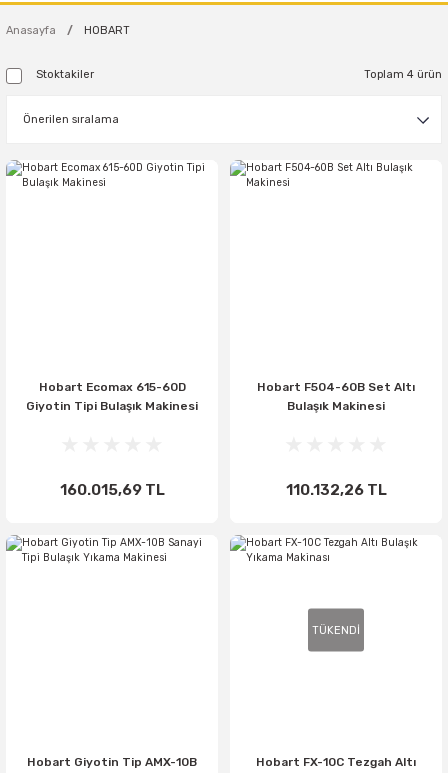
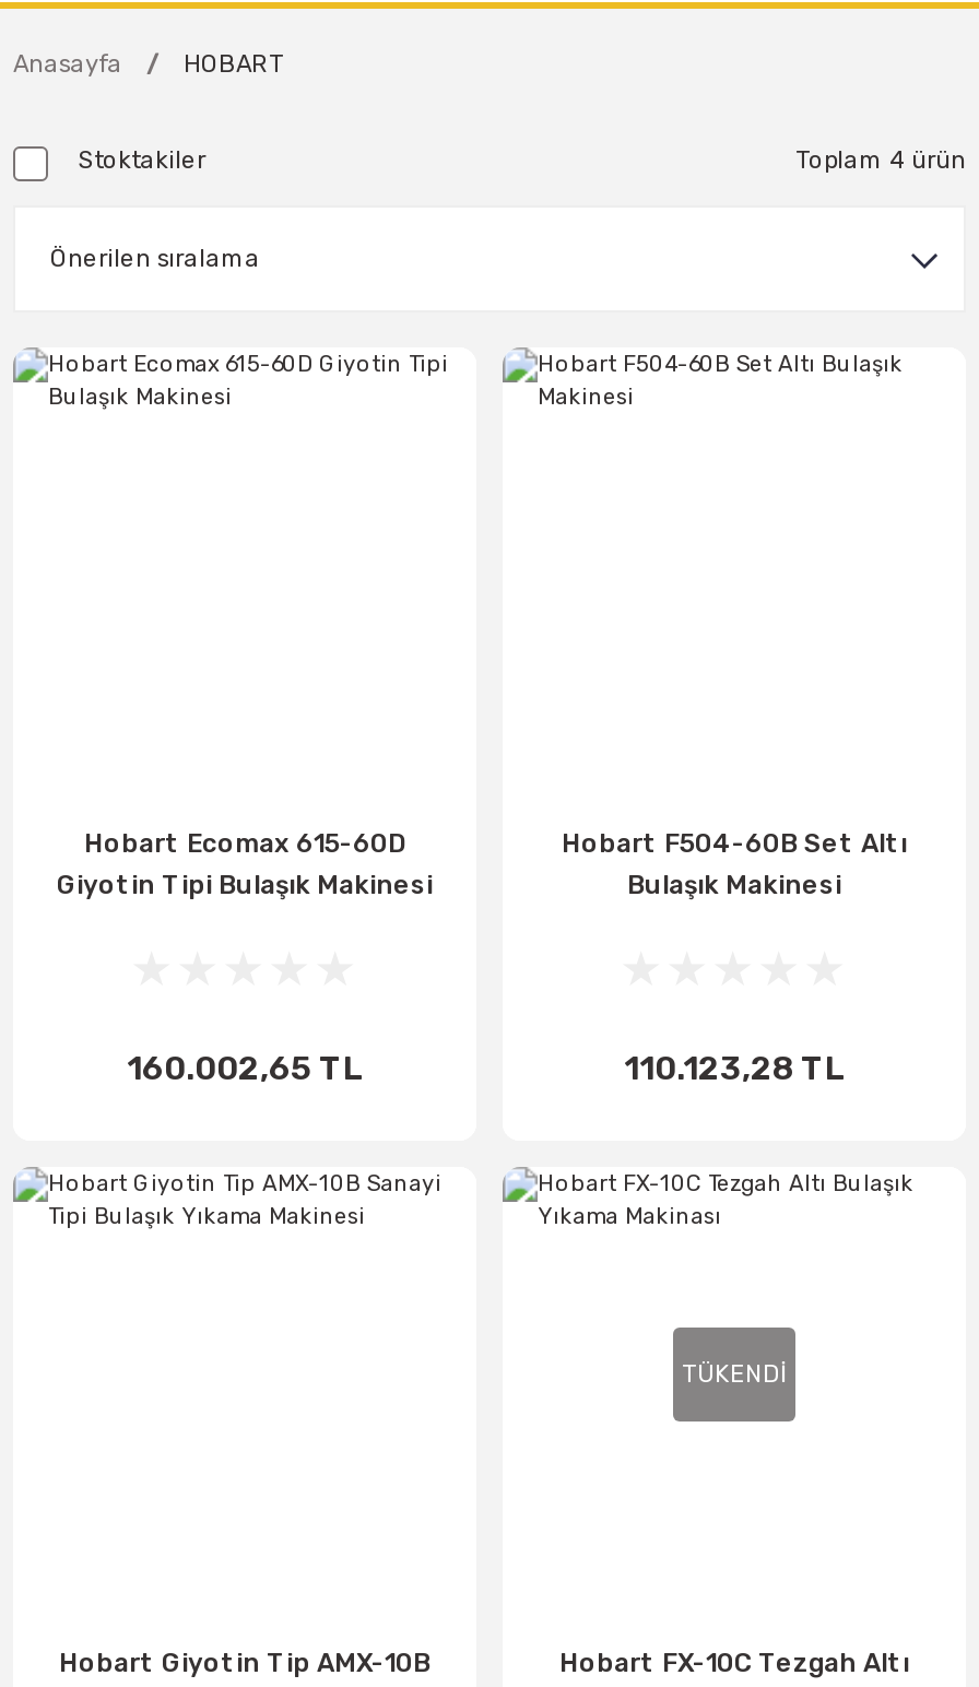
- 160.015,69 TL
+ 160.002,65 TL

- 110.132,26 TL
+ 110.123,28 TL
